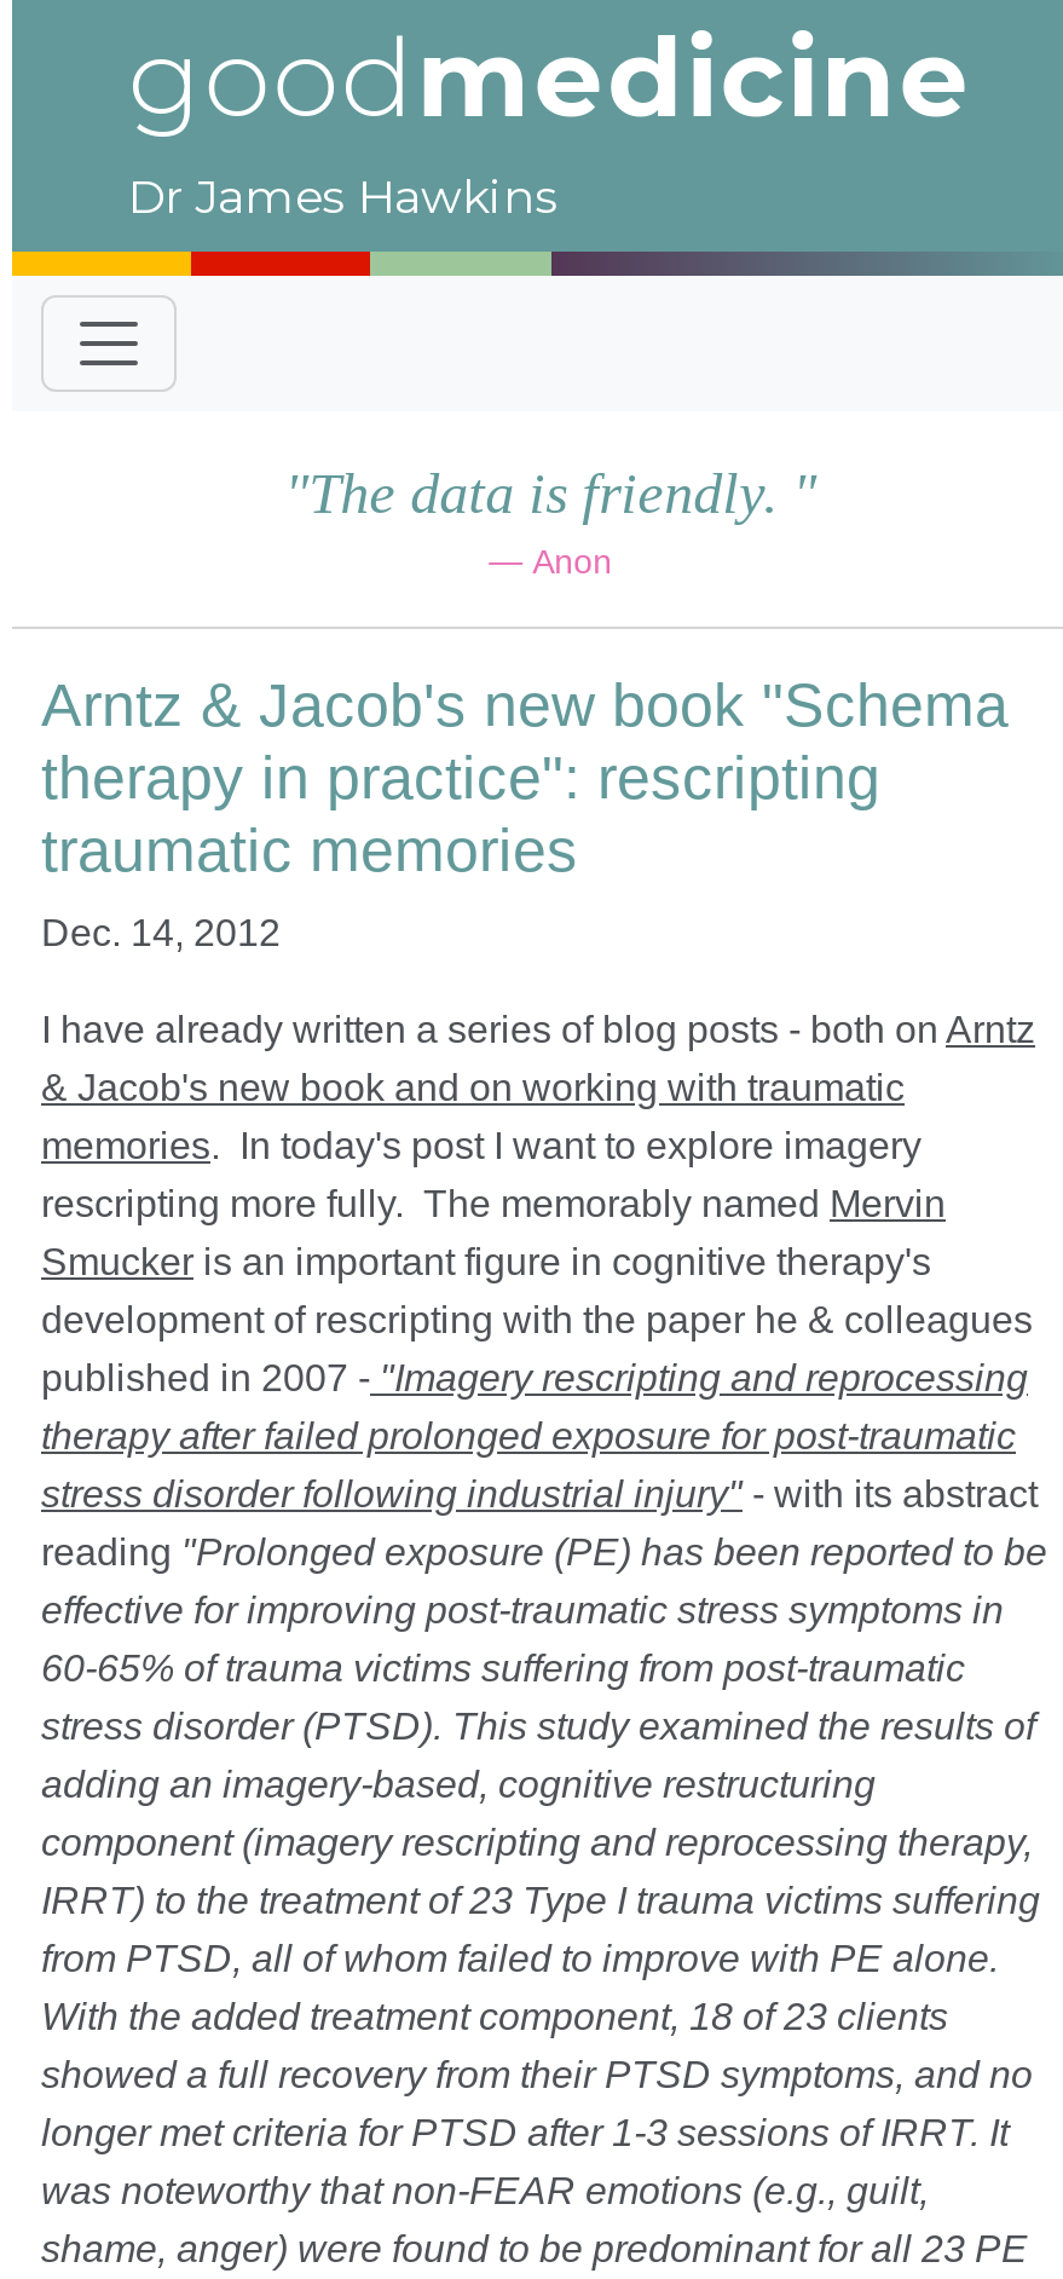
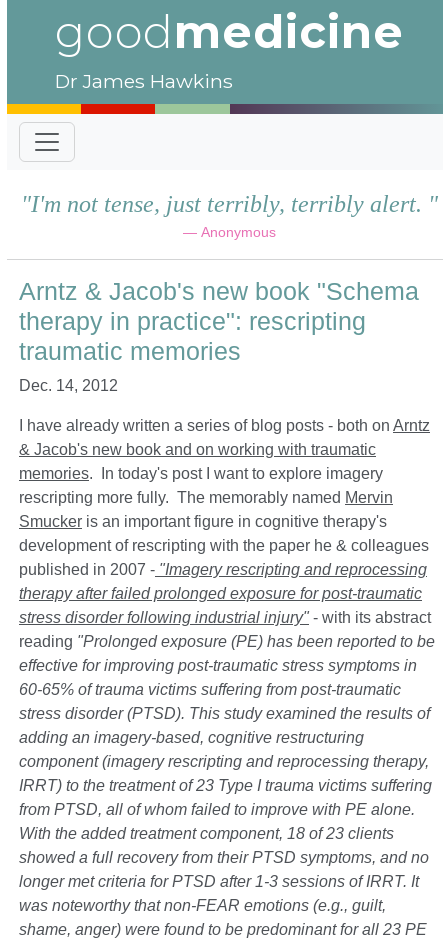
- "The data is friendly. "
- Anon
+ "I'm not tense, just terribly, terribly alert. "
+ Anonymous
